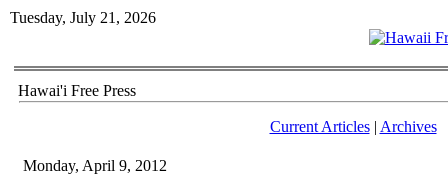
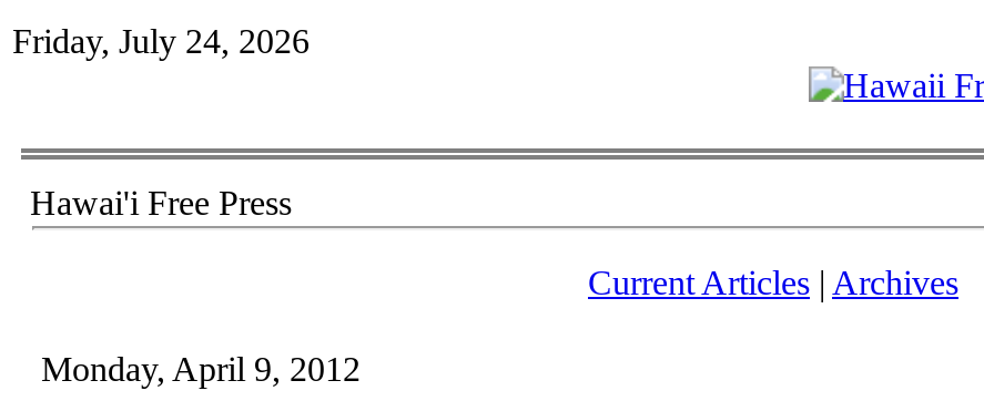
- Tuesday, July 21, 2026
+ Friday, July 24, 2026
